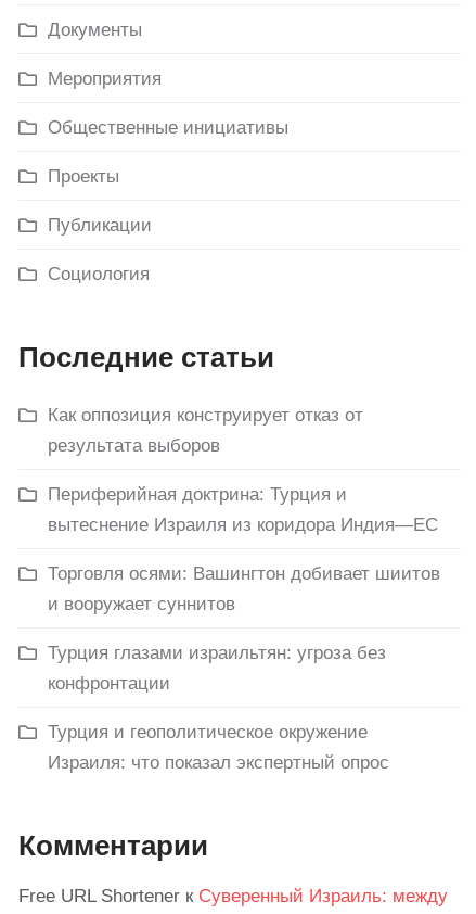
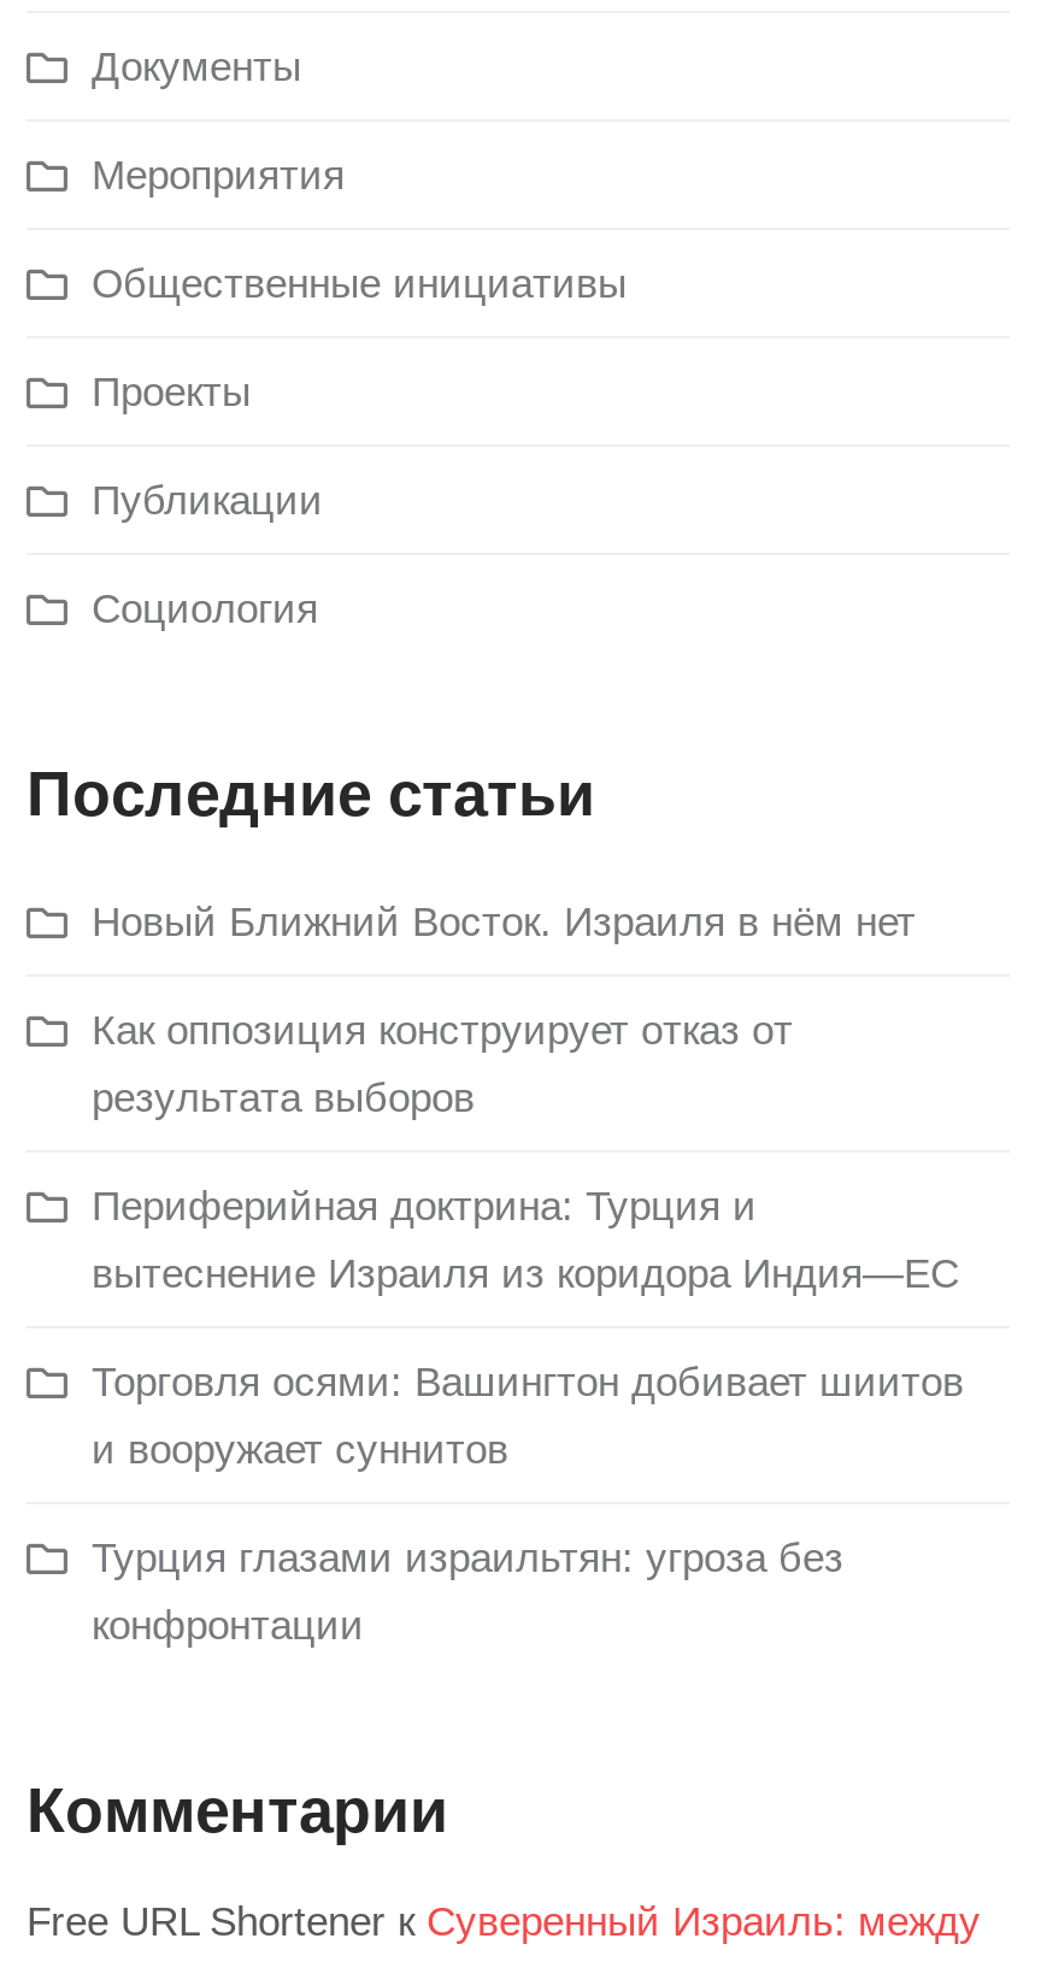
+ Новый Ближний Восток. Израиля в нём нет

moved down: Как оппозиция конструирует отказ от | результата выборов | Периферийная доктрина: Турция и | вытеснение Израиля из коридора Индия—ЕС | Торговля осями: Вашингтон добивает шиитов | и вооружает суннитов | Турция глазами израильтян: угроза без | конфронтации

- Турция и геополитическое окружение
- Израиля: что показал экспертный опрос
